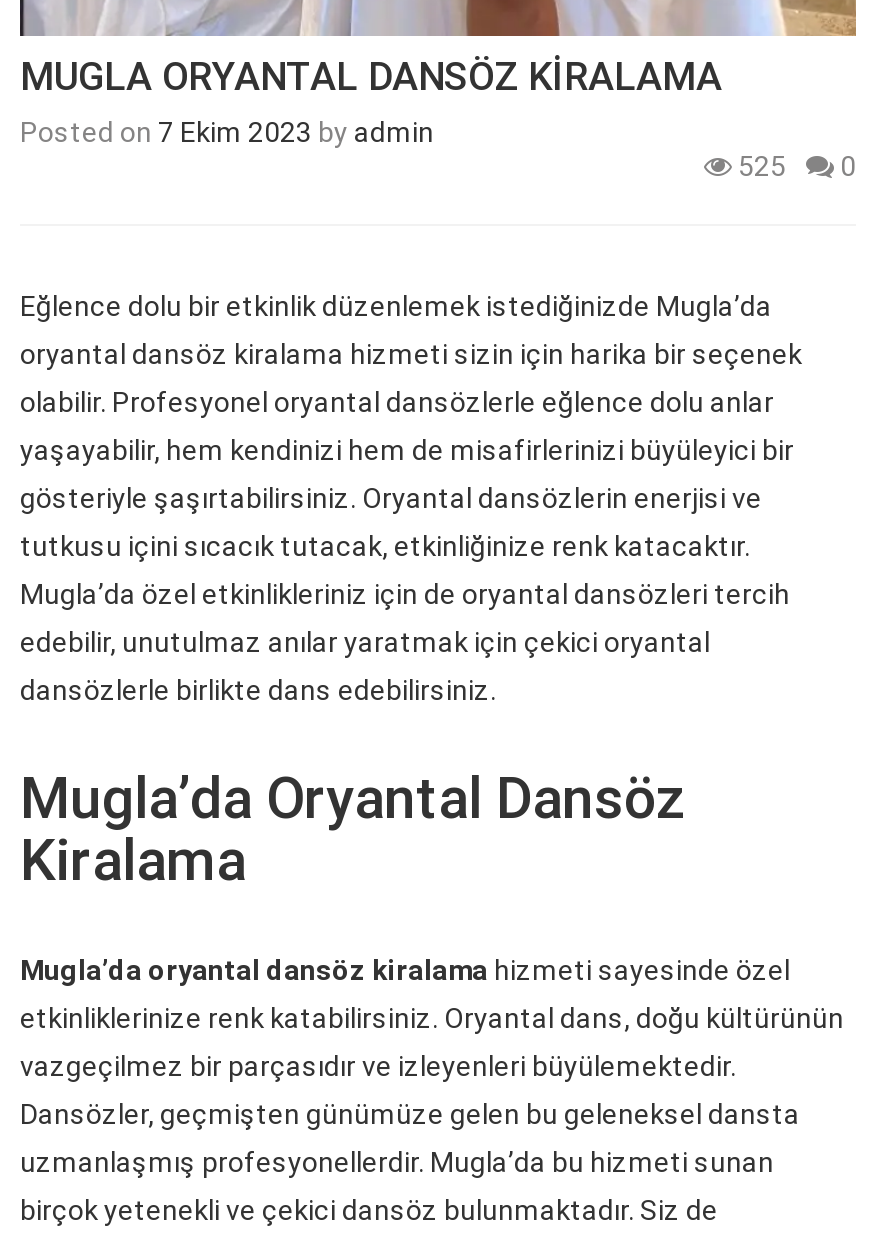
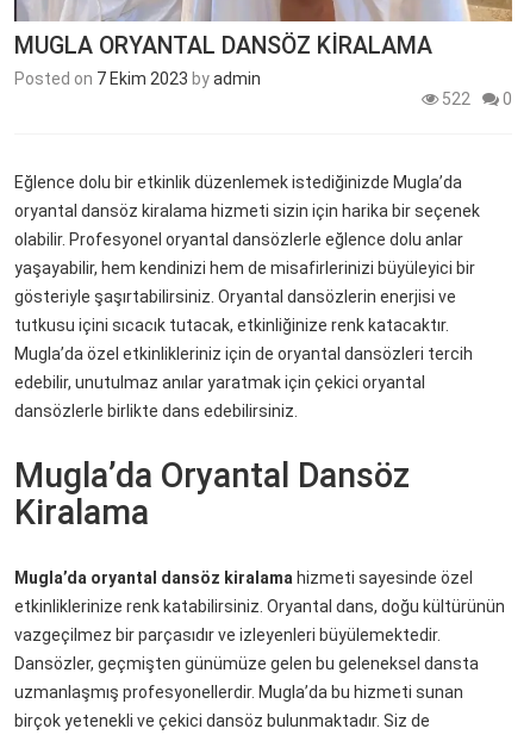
- 525 0
+ 522 0
